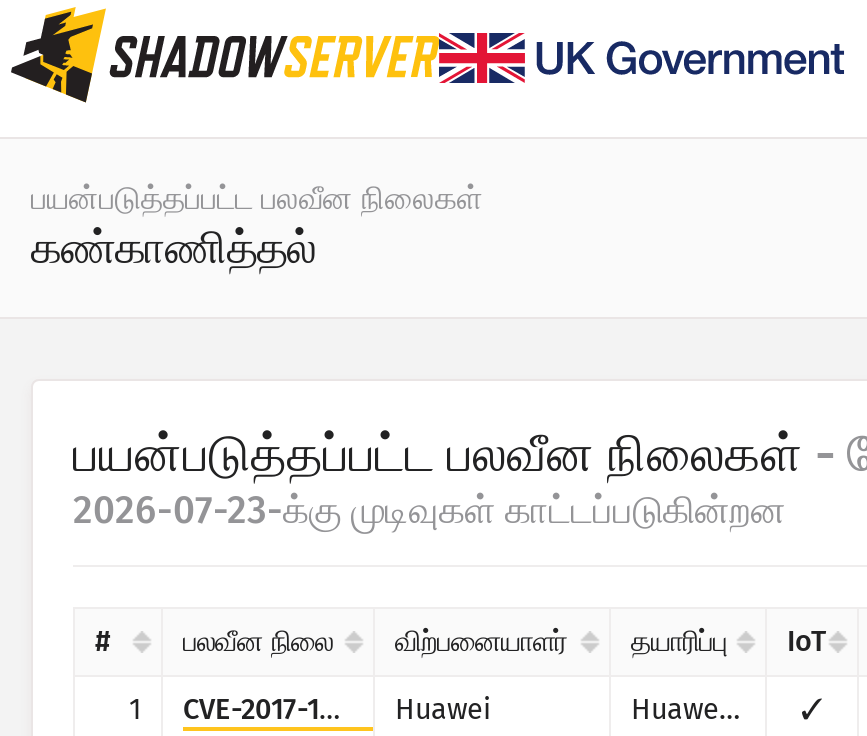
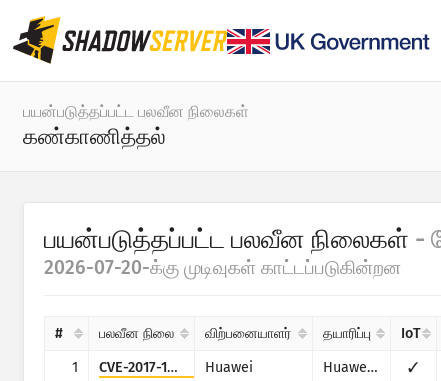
- 2026-07-23-க்கு முடிவுகள் காட்டப்படுகின்றன
+ 2026-07-20-க்கு முடிவுகள் காட்டப்படுகின்றன
